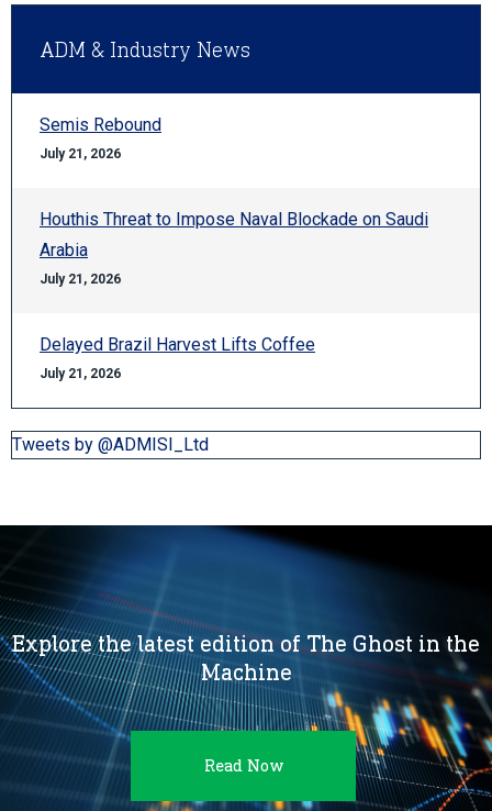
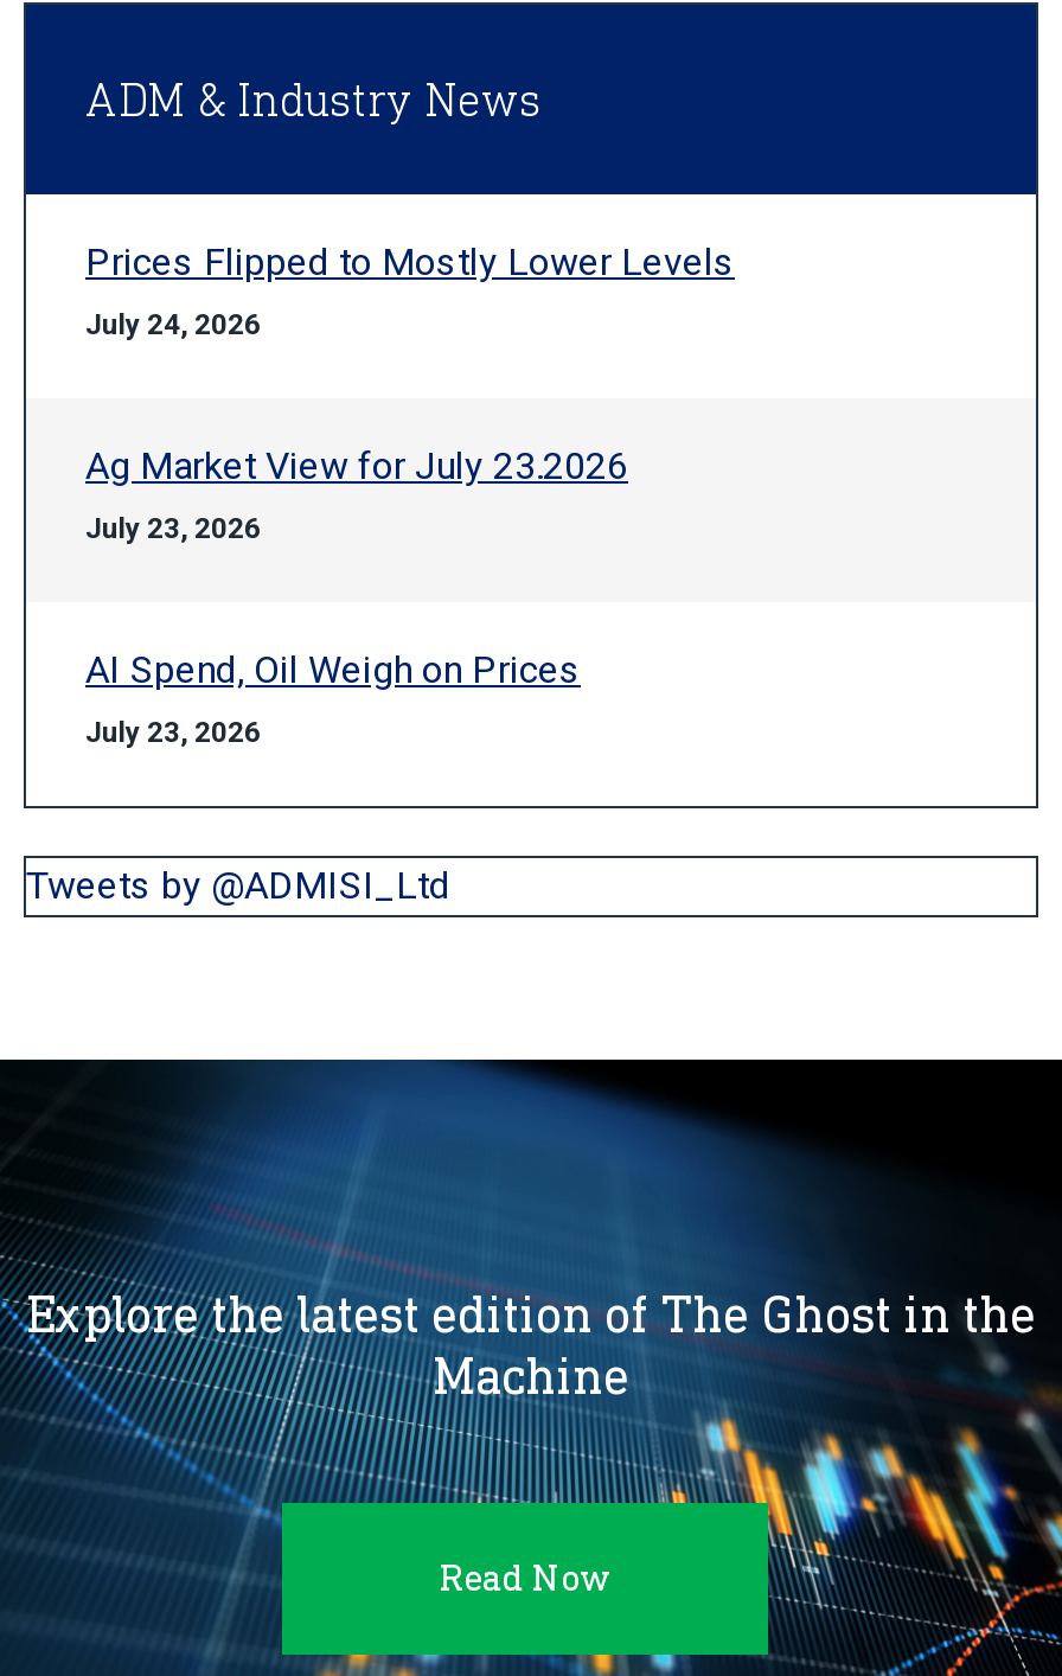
- Semis Rebound
- July 21, 2026
- Houthis Threat to Impose Naval Blockade on Saudi
- Arabia
- July 21, 2026
- Delayed Brazil Harvest Lifts Coffee
- July 21, 2026
+ Prices Flipped to Mostly Lower Levels
+ July 24, 2026
+ Ag Market View for July 23.2026
+ July 23, 2026
+ AI Spend, Oil Weigh on Prices
+ July 23, 2026
